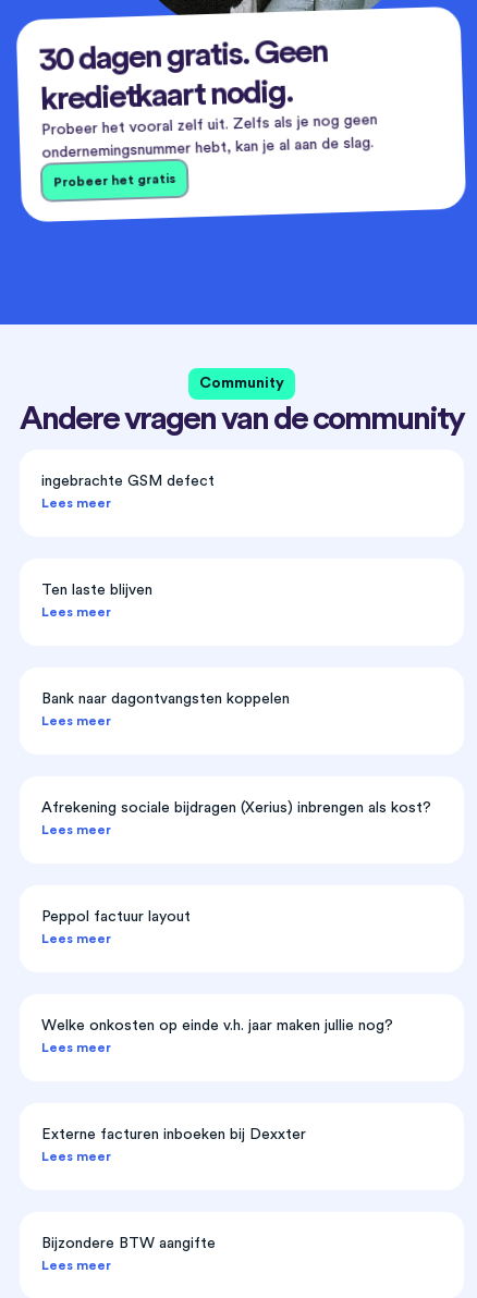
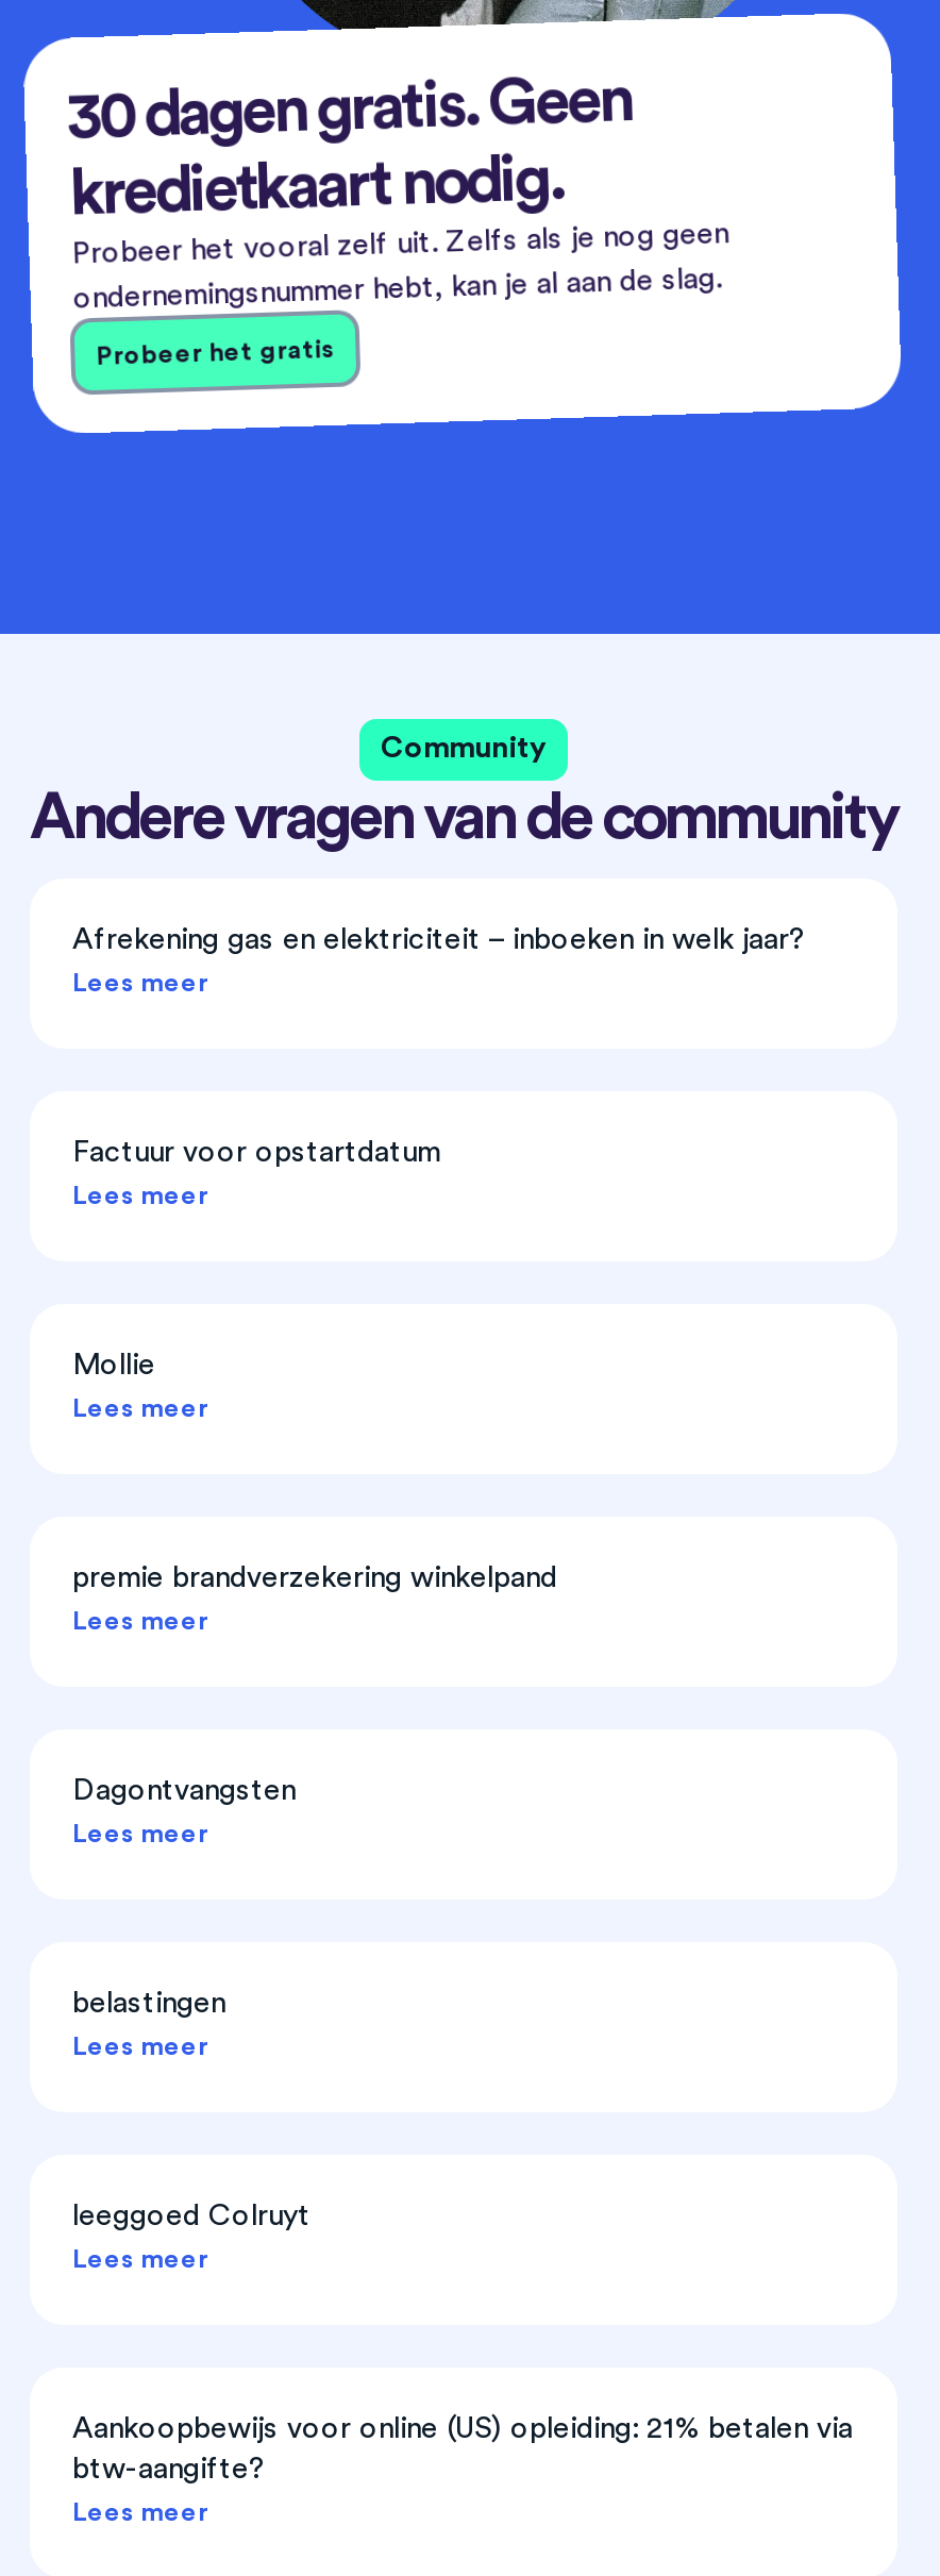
- ingebrachte GSM defect
+ Afrekening gas en elektriciteit – inboeken in welk jaar?

- Ten laste blijven
+ Factuur voor opstartdatum

- Bank naar dagontvangsten koppelen
+ Mollie

- Afrekening sociale bijdragen (Xerius) inbrengen als kost?
+ premie brandverzekering winkelpand

- Peppol factuur layout
+ Dagontvangsten

- Welke onkosten op einde v.h. jaar maken jullie nog?
+ belastingen

- Externe facturen inboeken bij Dexxter
+ leeggoed Colruyt

- Bijzondere BTW aangifte
+ Aankoopbewijs voor online (US) opleiding: 21% betalen via
+ btw-aangifte?
